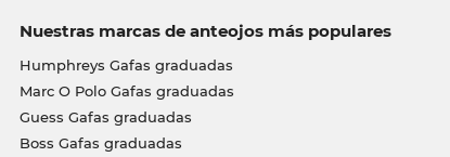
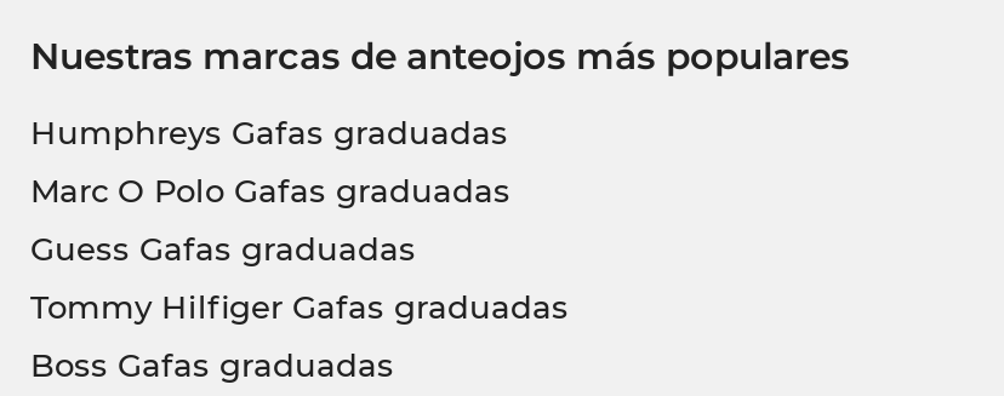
+ Tommy Hilfiger Gafas graduadas
